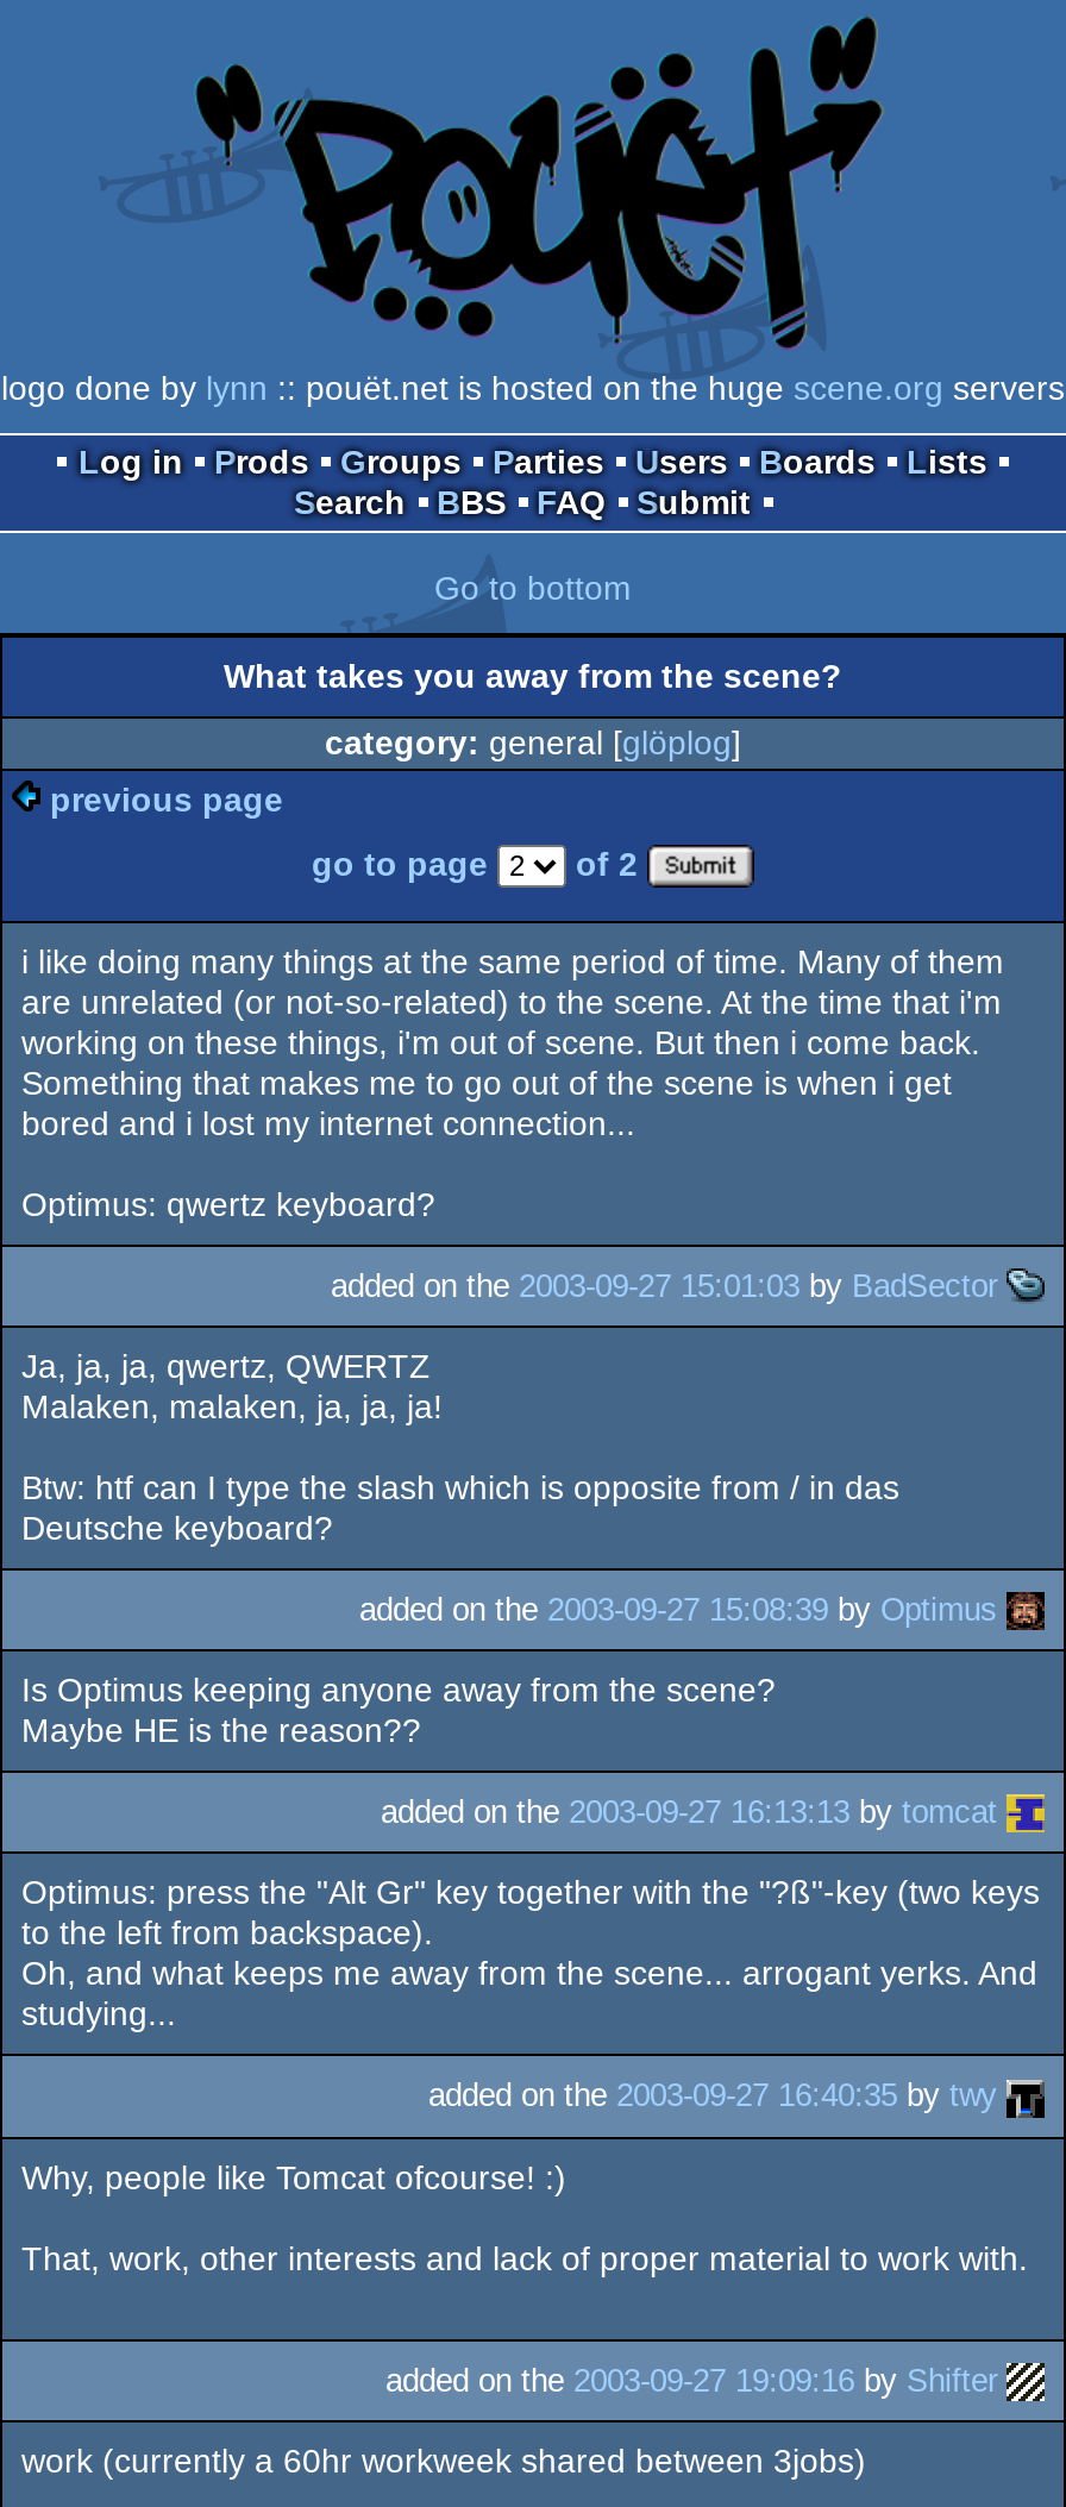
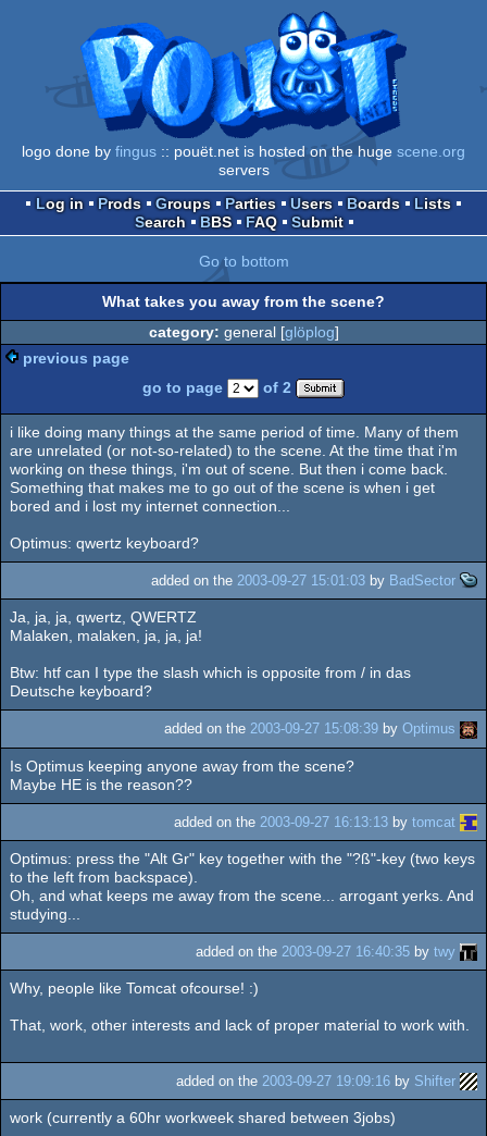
- [image]
- logo done by lynn:: pouët.net is hosted on the huge scene.org servers
+ [image]
+ logo done by fingus:: pouët.net is hosted on the huge scene.org
+ servers
